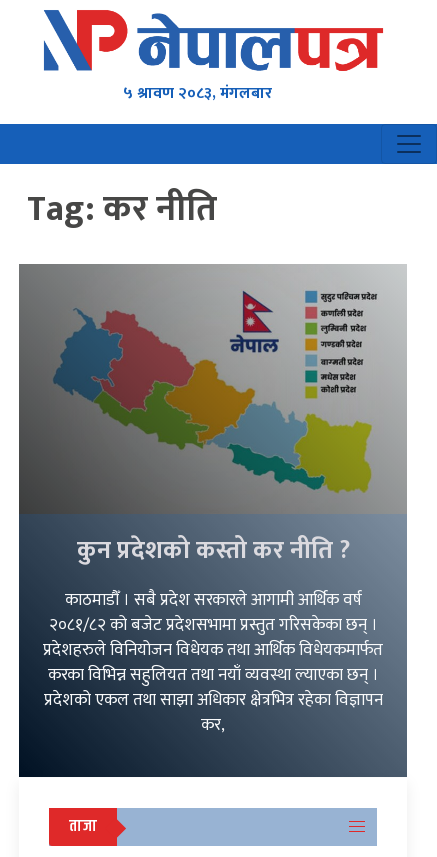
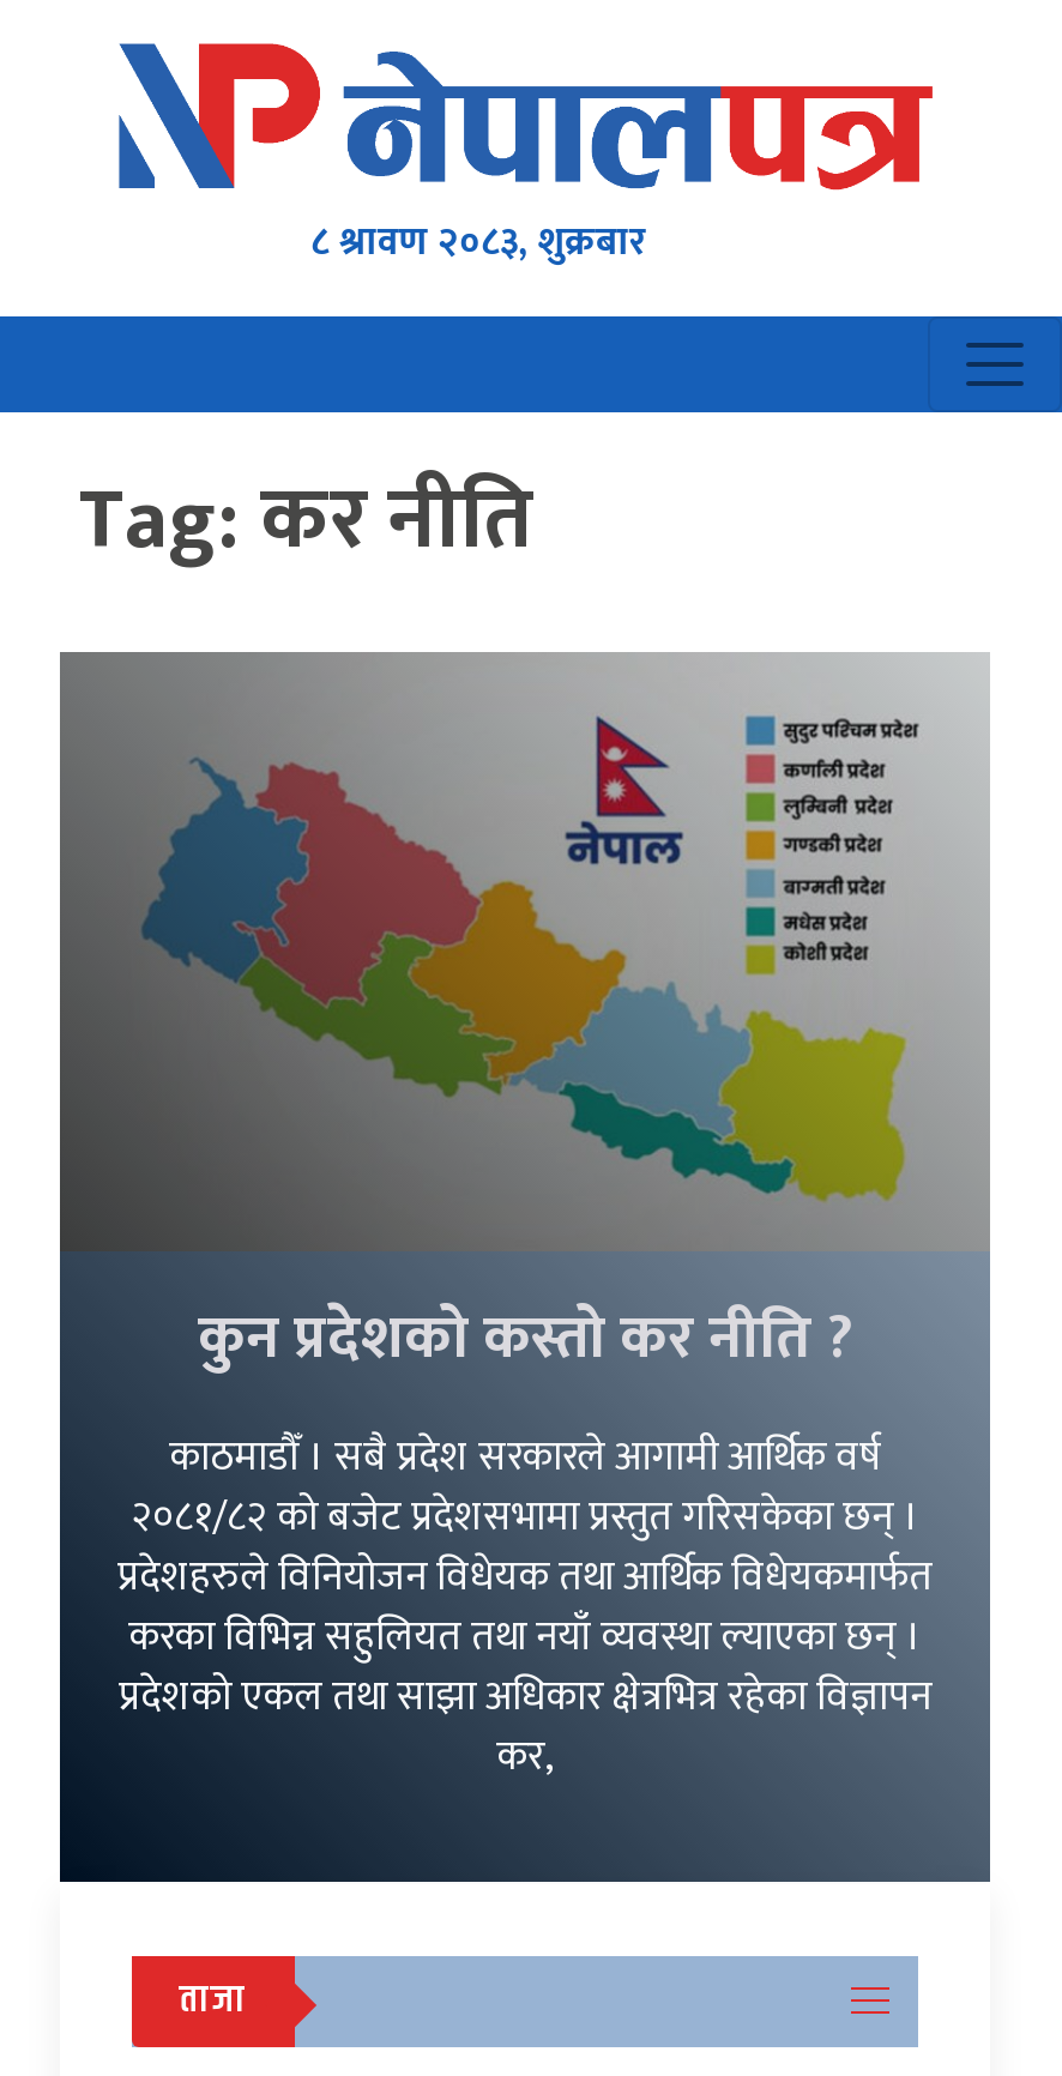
- ५ श्रावण २०८३, मंगलबार
+ ८ श्रावण २०८३, शुक्रबार
